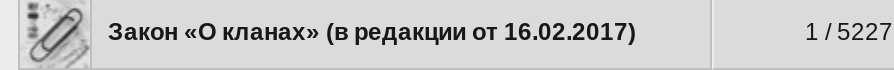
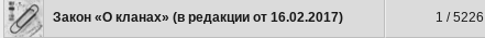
- 1 / 5227
+ 1 / 5226
